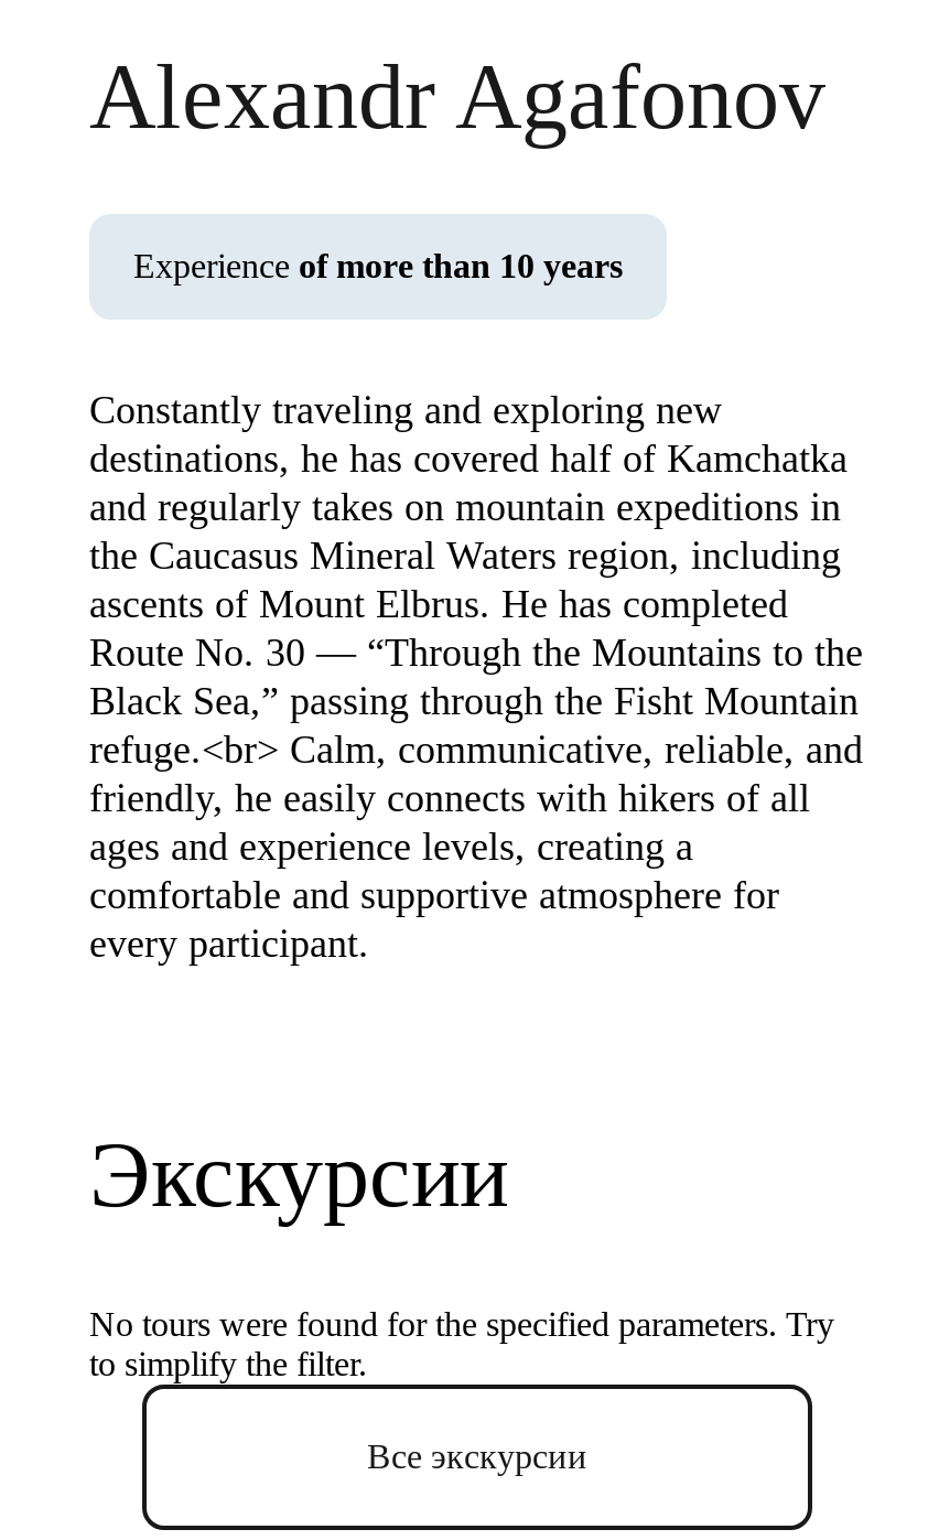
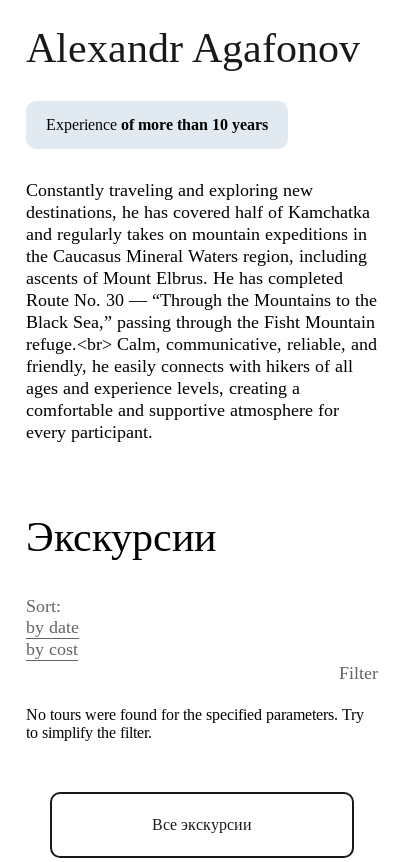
+ Sort:
+ by date
+ by cost
+ Filter
